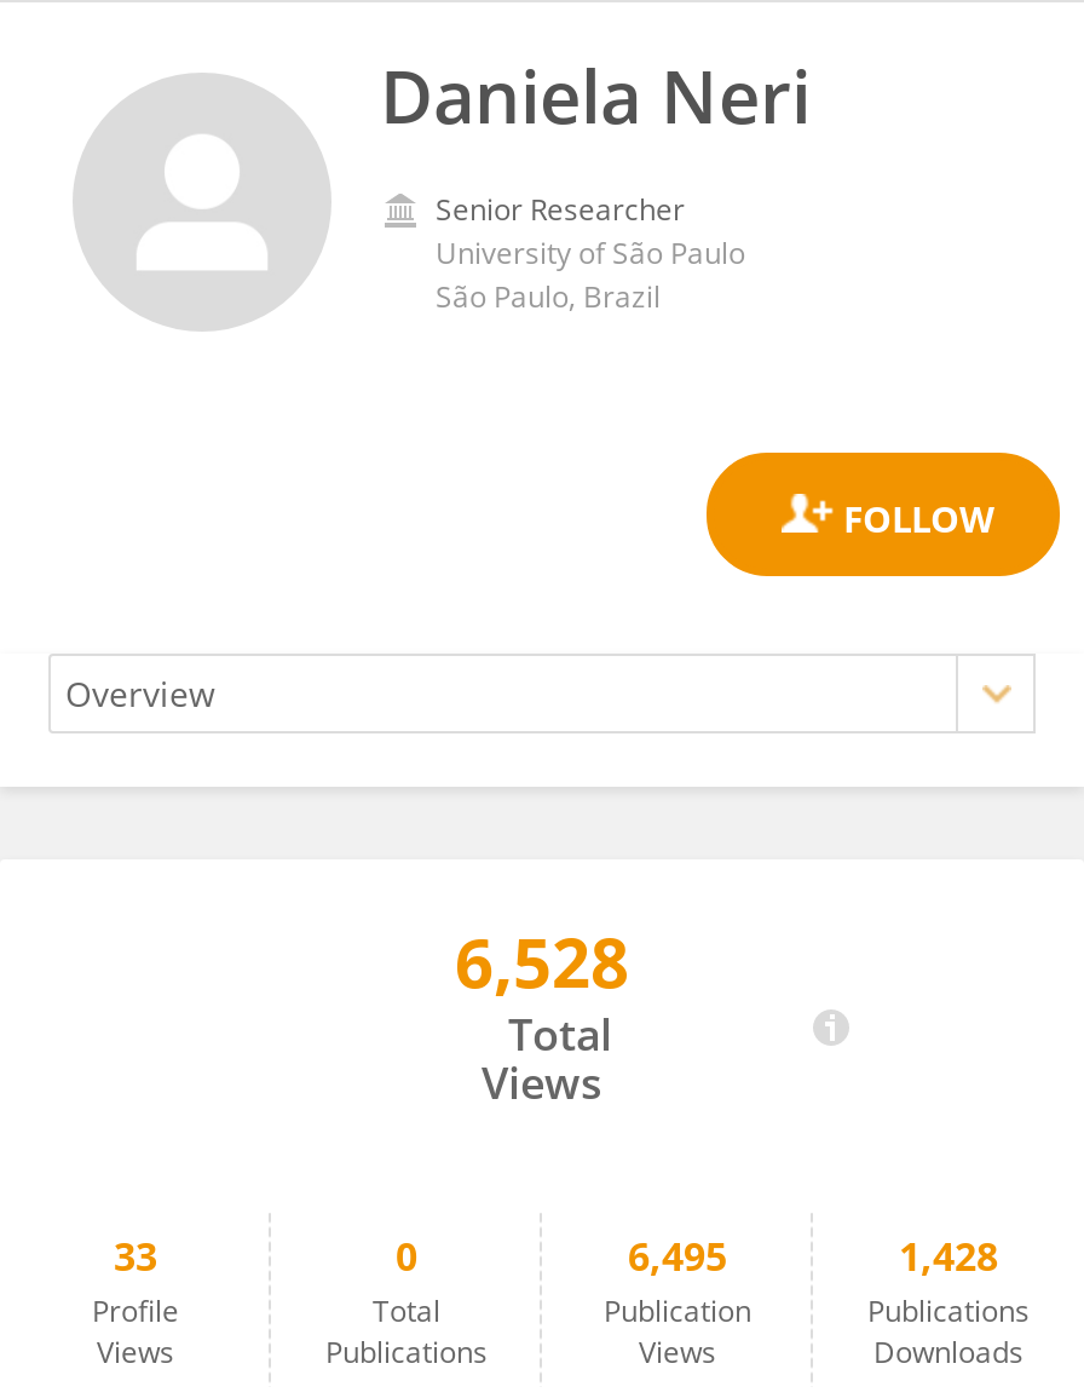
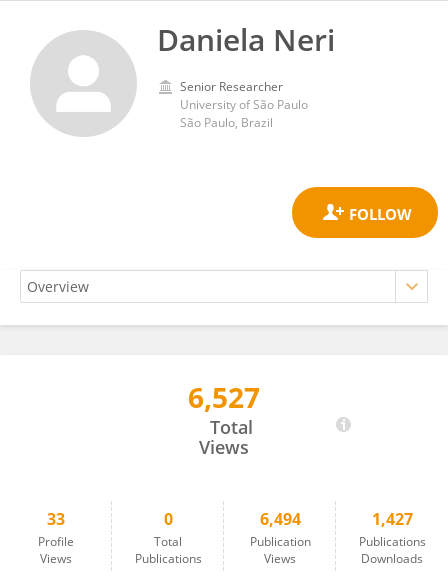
- 6,528
+ 6,527

- 6,495
+ 6,494

- 1,428
+ 1,427
